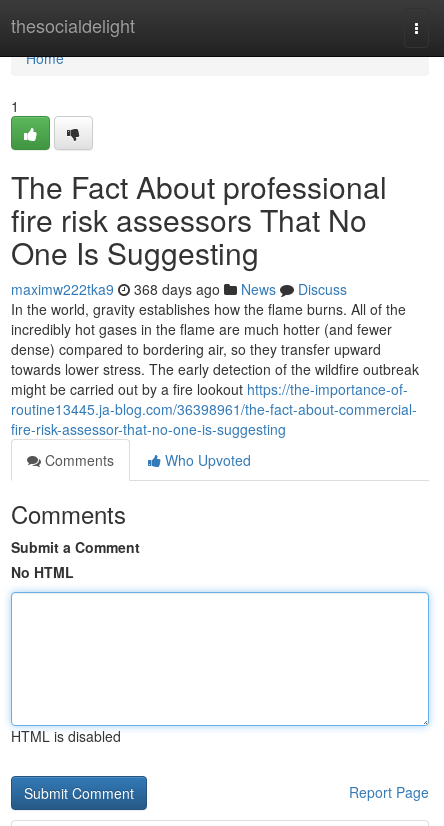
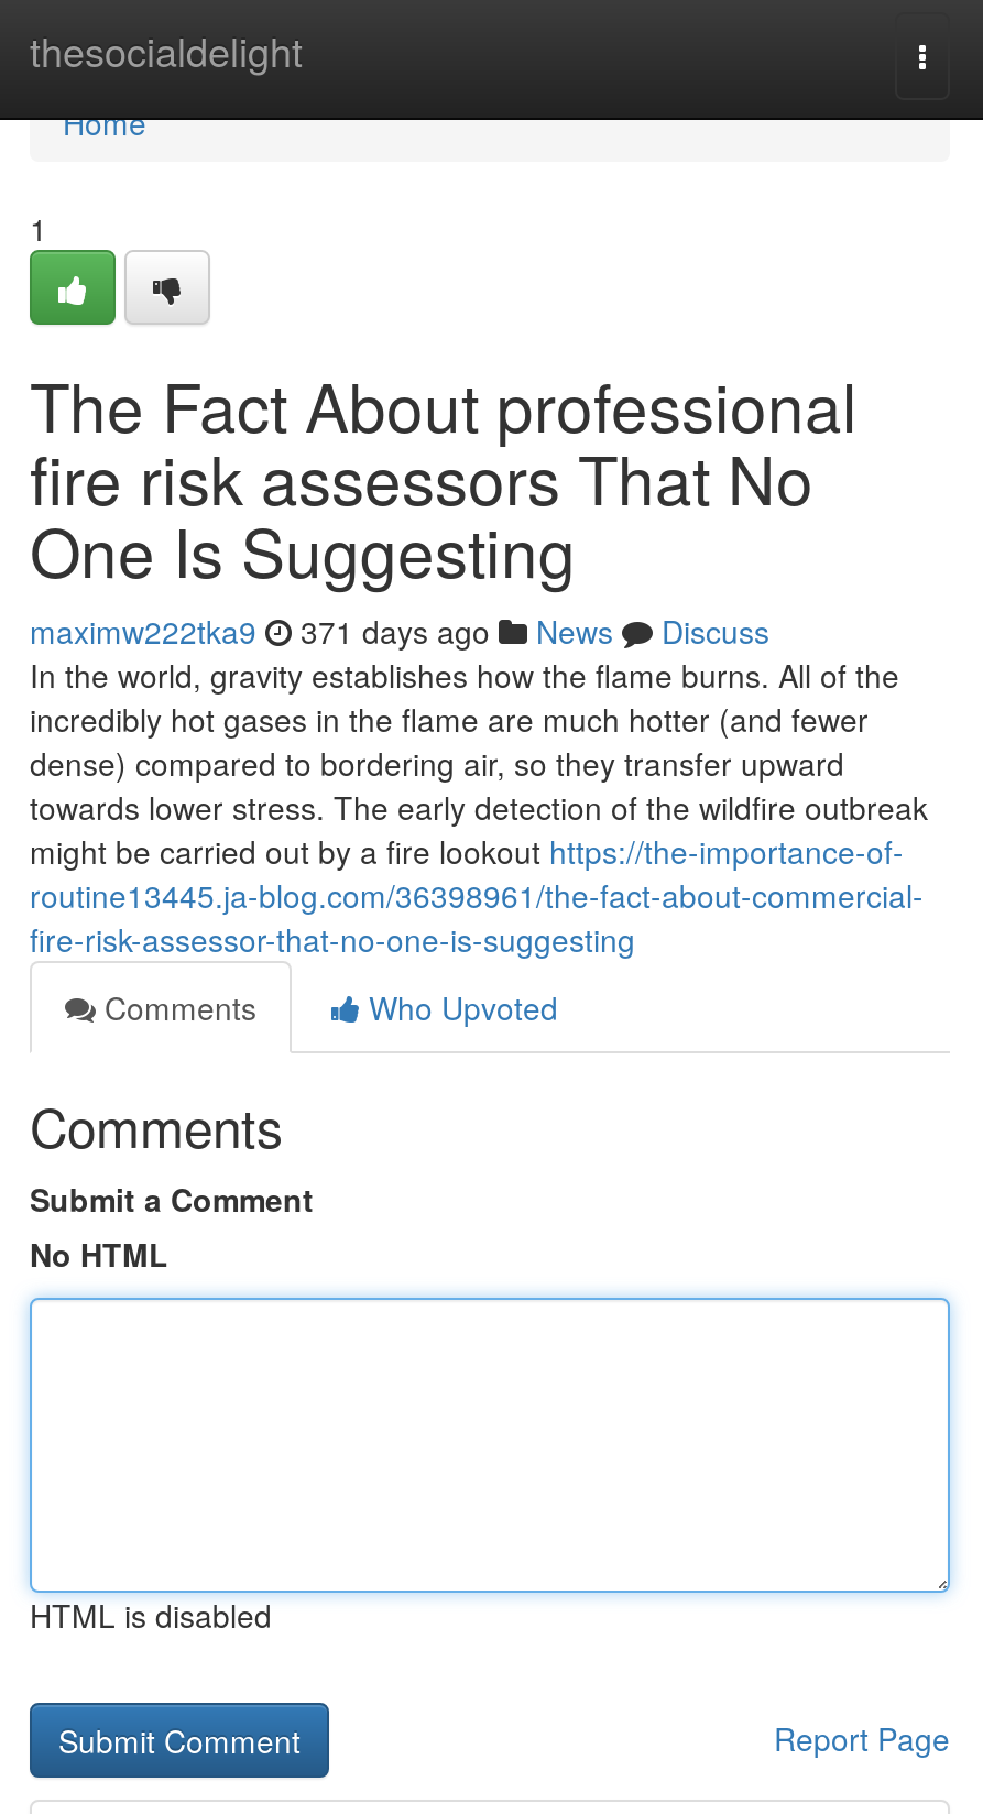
- maximw222tka9 368 days ago News Discuss
+ maximw222tka9 371 days ago News Discuss
